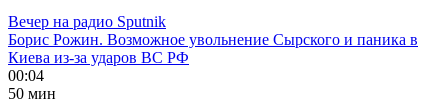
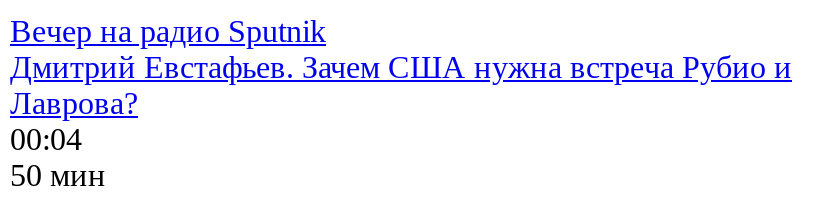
- Борис Рожин. Возможное увольнение Сырского и паника в
- Киева из-за ударов ВС РФ
+ Дмитрий Евстафьев. Зачем США нужна встреча Рубио и
+ Лаврова?
